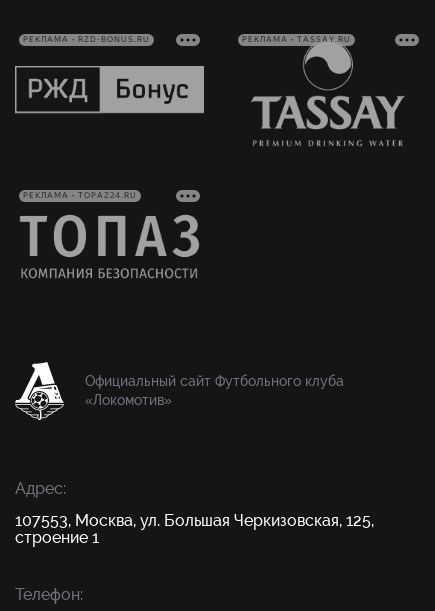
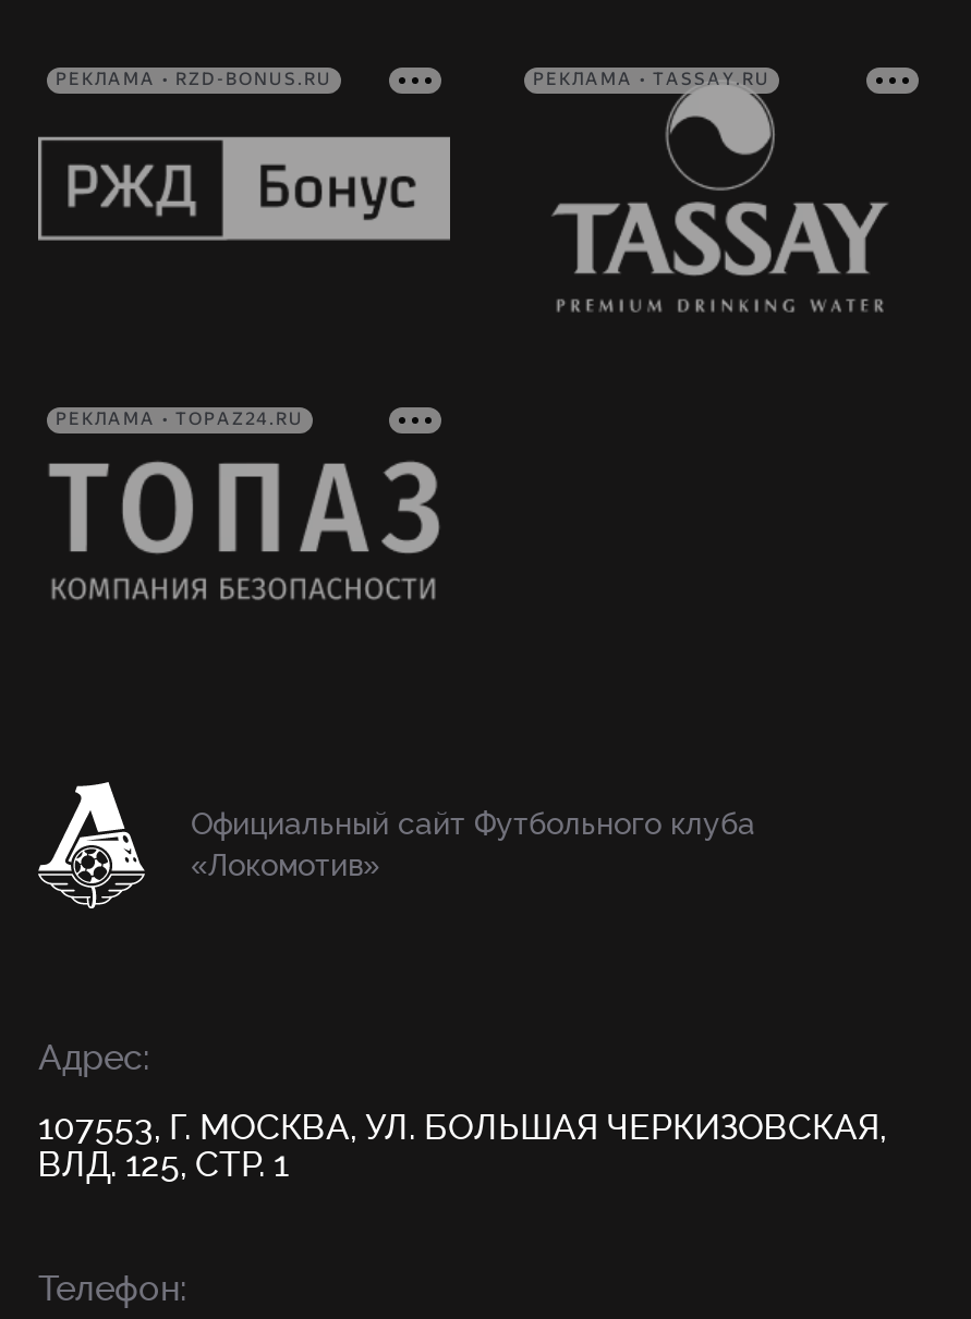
- 107553, Москва, ул. Большая Черкизовская, 125,
- строение 1
+ 107553, Г. МОСКВА, УЛ. БОЛЬШАЯ ЧЕРКИЗОВСКАЯ,
+ ВЛД. 125, СТР. 1
